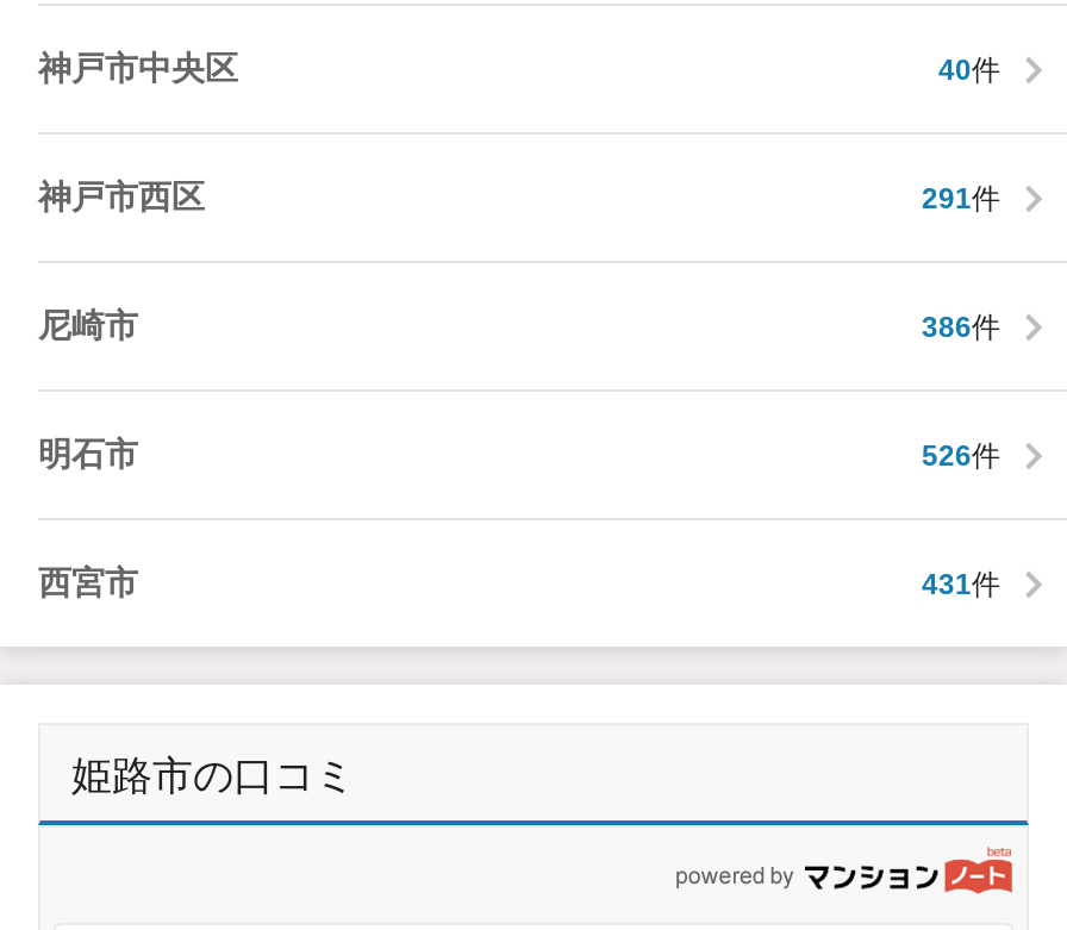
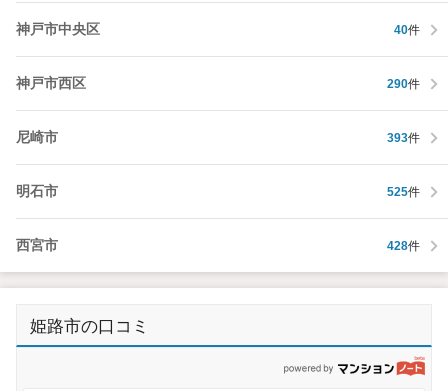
- 291件
+ 290件

- 386件
+ 393件

- 526件
+ 525件

- 431件
+ 428件
